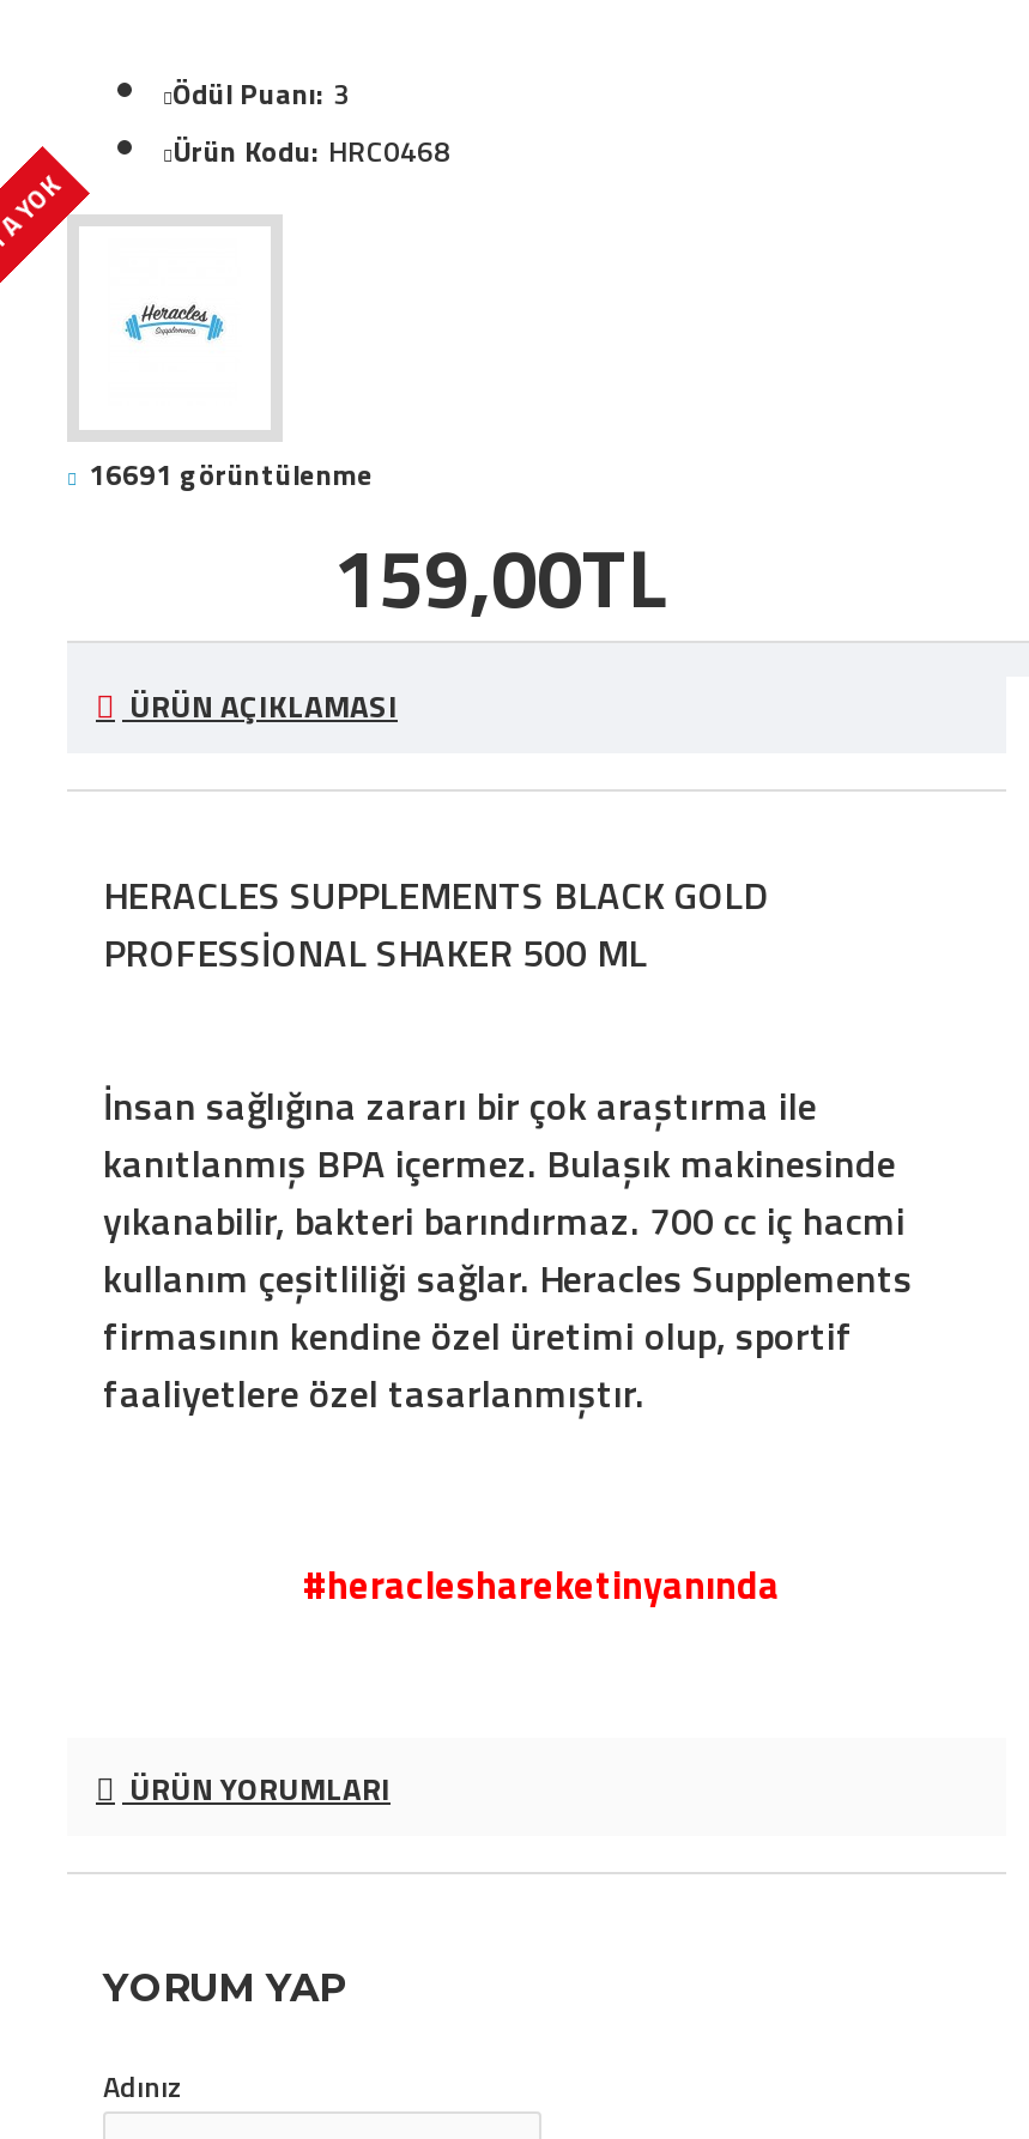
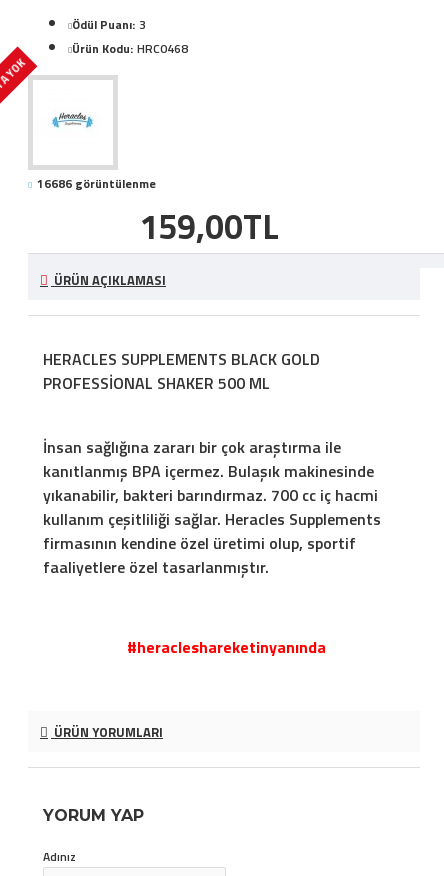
- 16691 görüntülenme
+ 16686 görüntülenme
